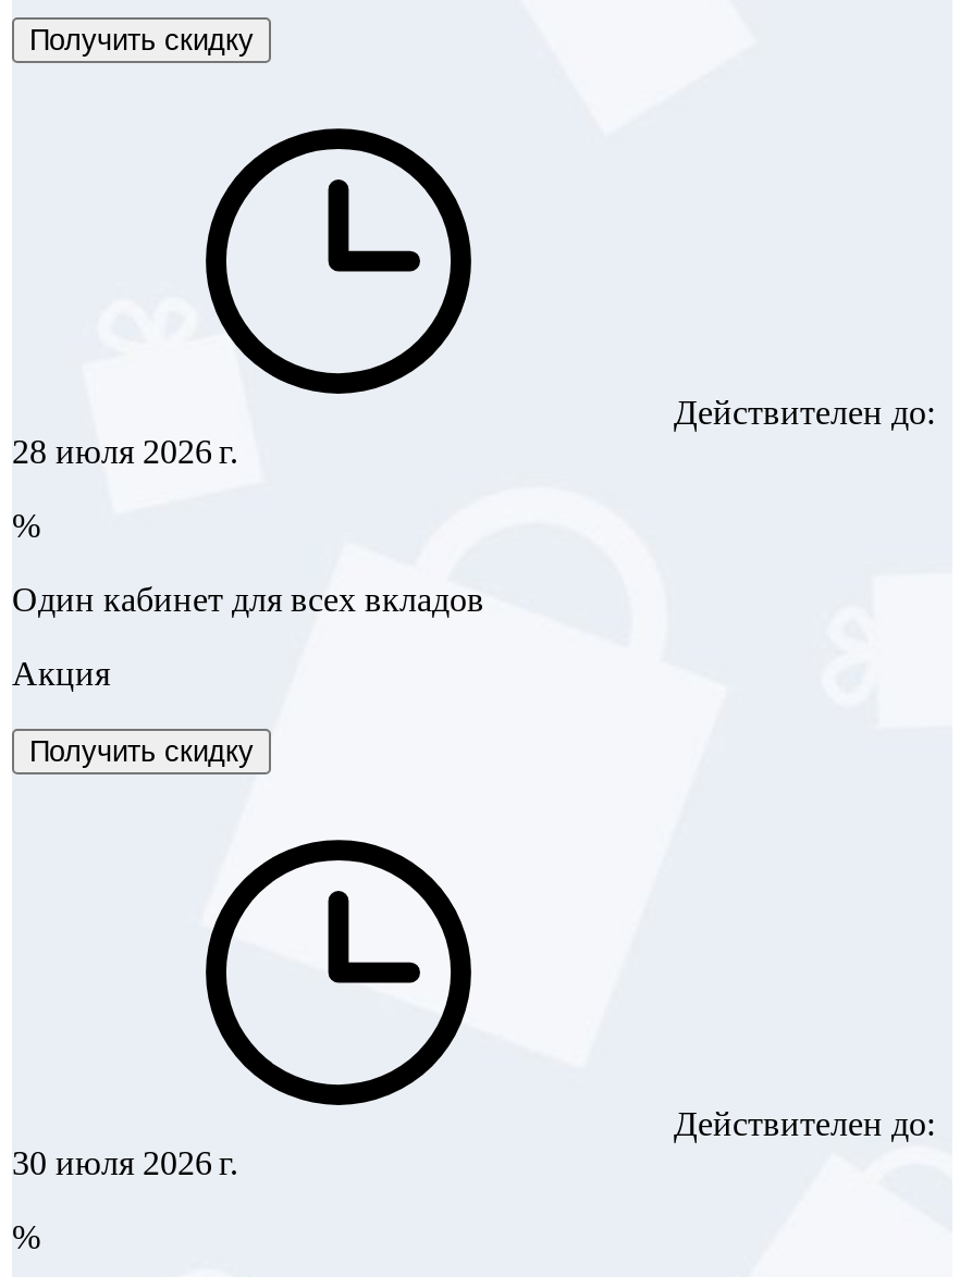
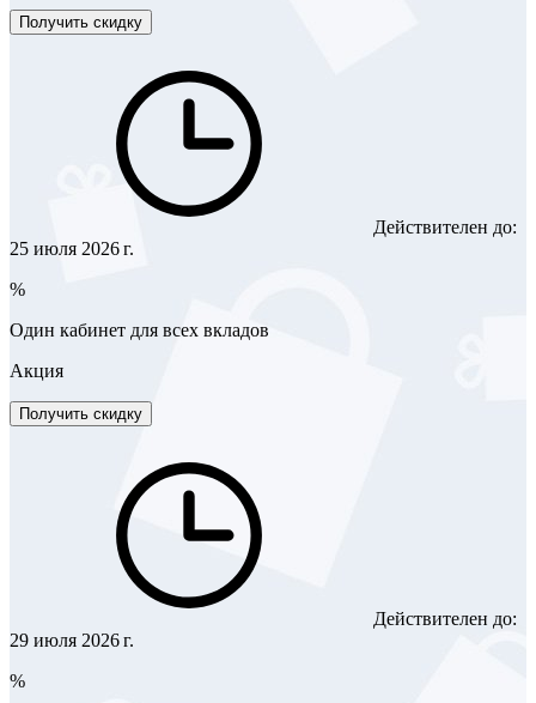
- 28 июля 2026 г.
+ 25 июля 2026 г.

- 30 июля 2026 г.
+ 29 июля 2026 г.
